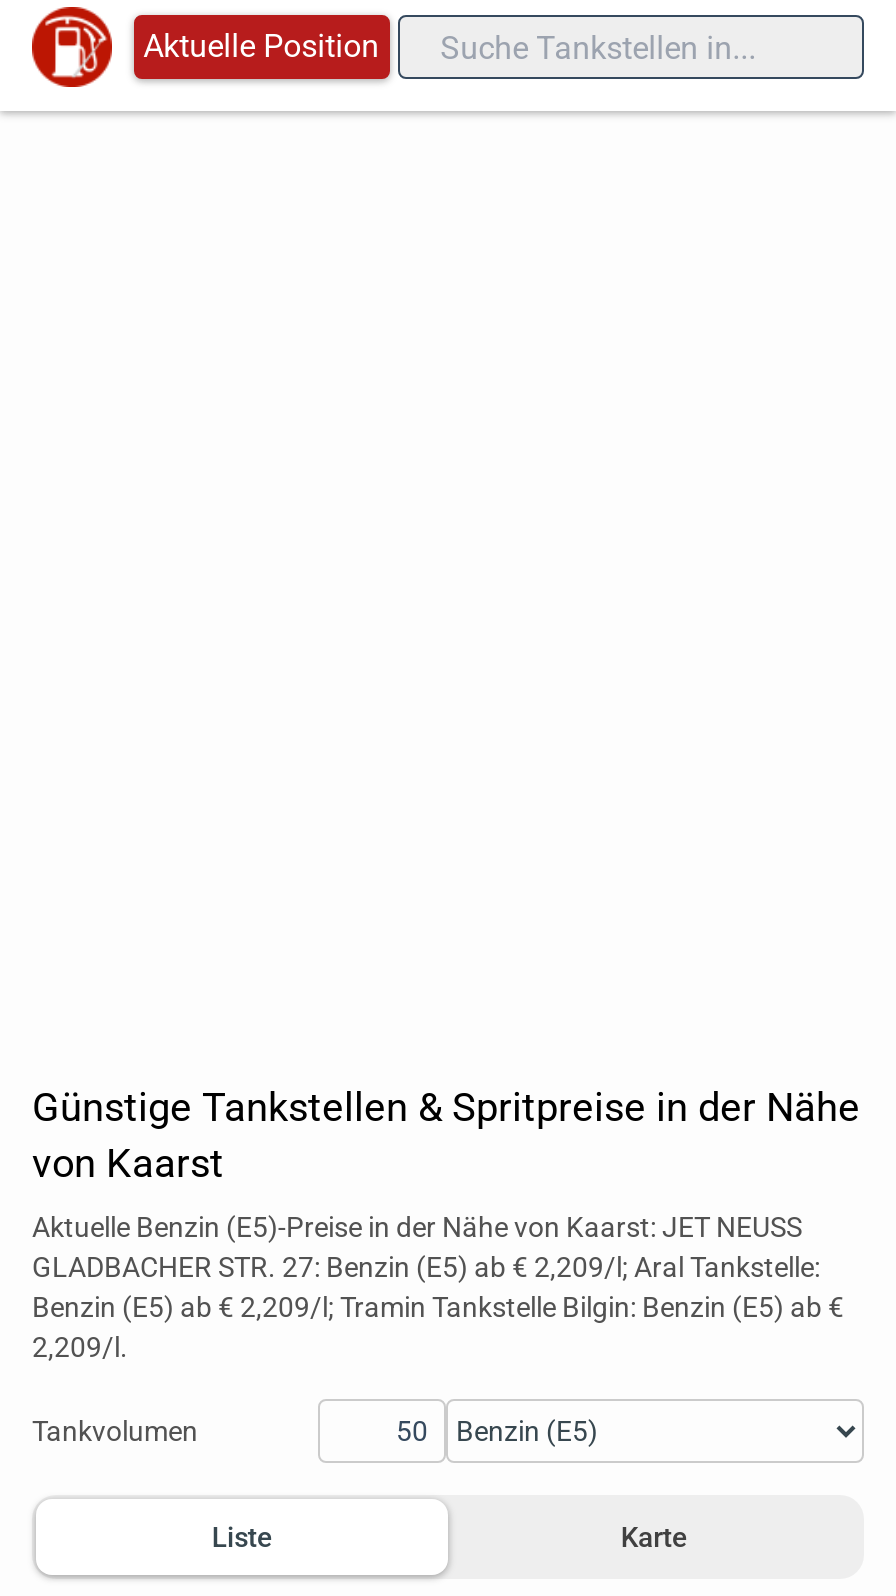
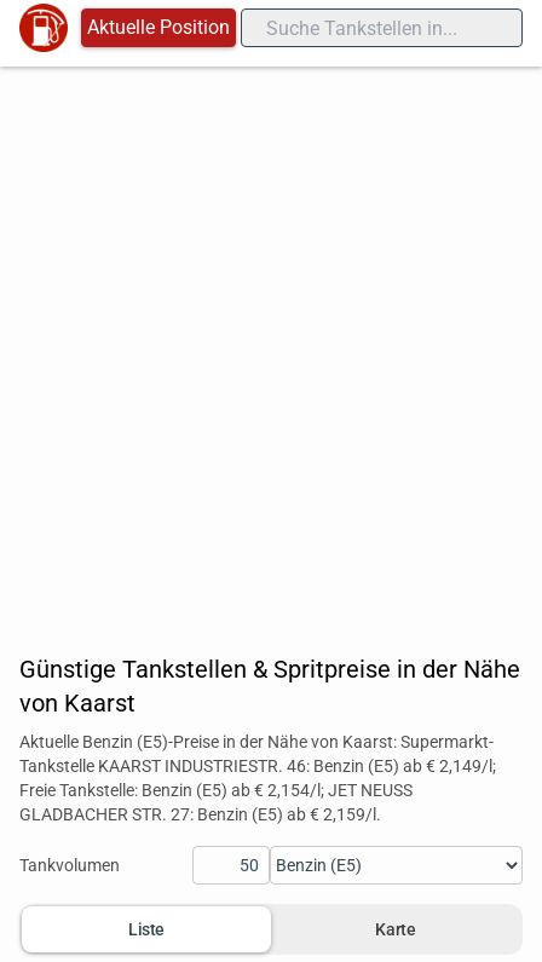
- Aktuelle Benzin (E5)-Preise in der Nähe von Kaarst: JET NEUSS
- GLADBACHER STR. 27: Benzin (E5) ab € 2,209/l; Aral Tankstelle:
- Benzin (E5) ab € 2,209/l; Tramin Tankstelle Bilgin: Benzin (E5) ab €
- 2,209/l.
+ Aktuelle Benzin (E5)-Preise in der Nähe von Kaarst: Supermarkt-
+ Tankstelle KAARST INDUSTRIESTR. 46: Benzin (E5) ab € 2,149/l;
+ Freie Tankstelle: Benzin (E5) ab € 2,154/l; JET NEUSS
+ GLADBACHER STR. 27: Benzin (E5) ab € 2,159/l.
